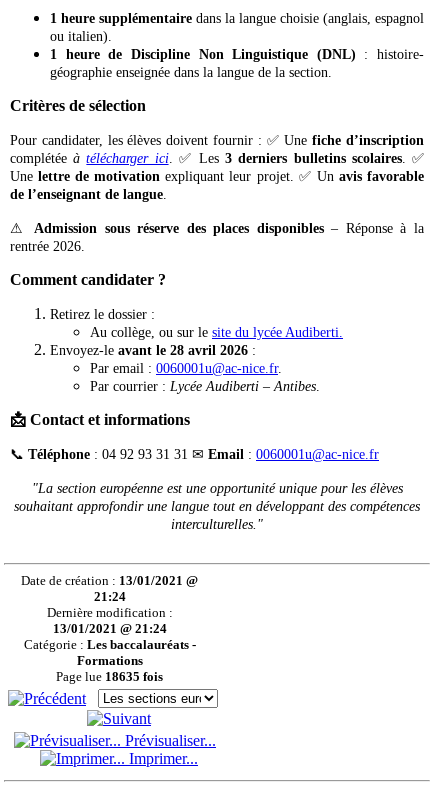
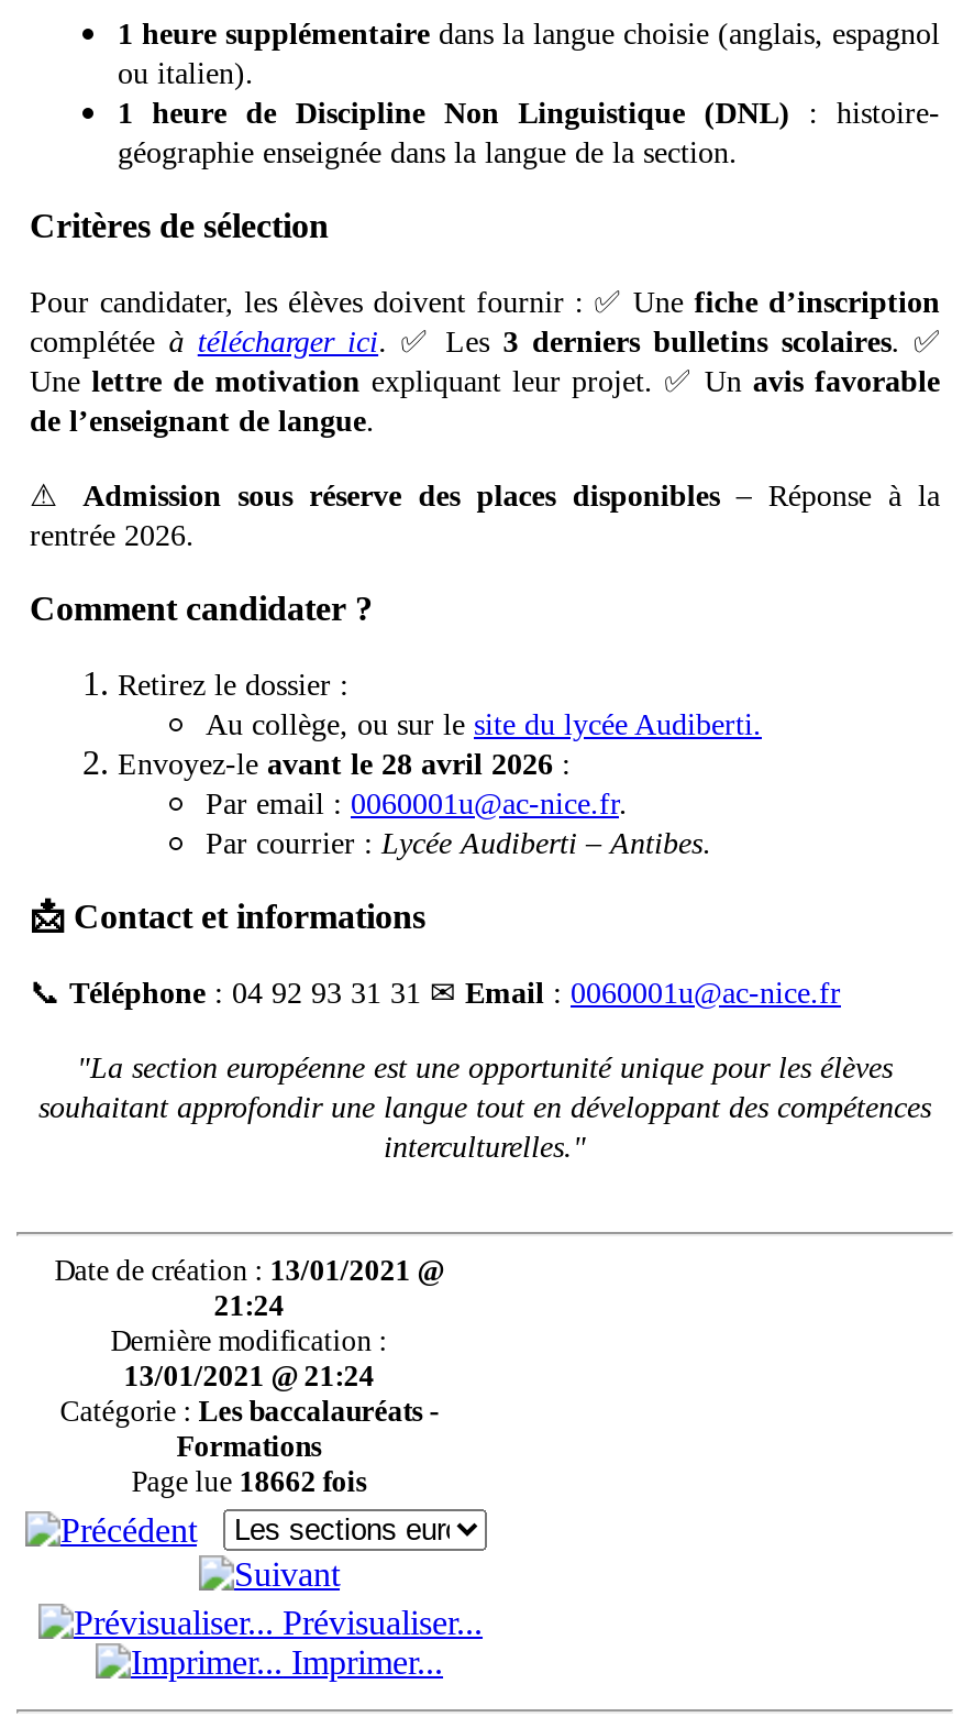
- Page lue 18635 fois
+ Page lue 18662 fois
